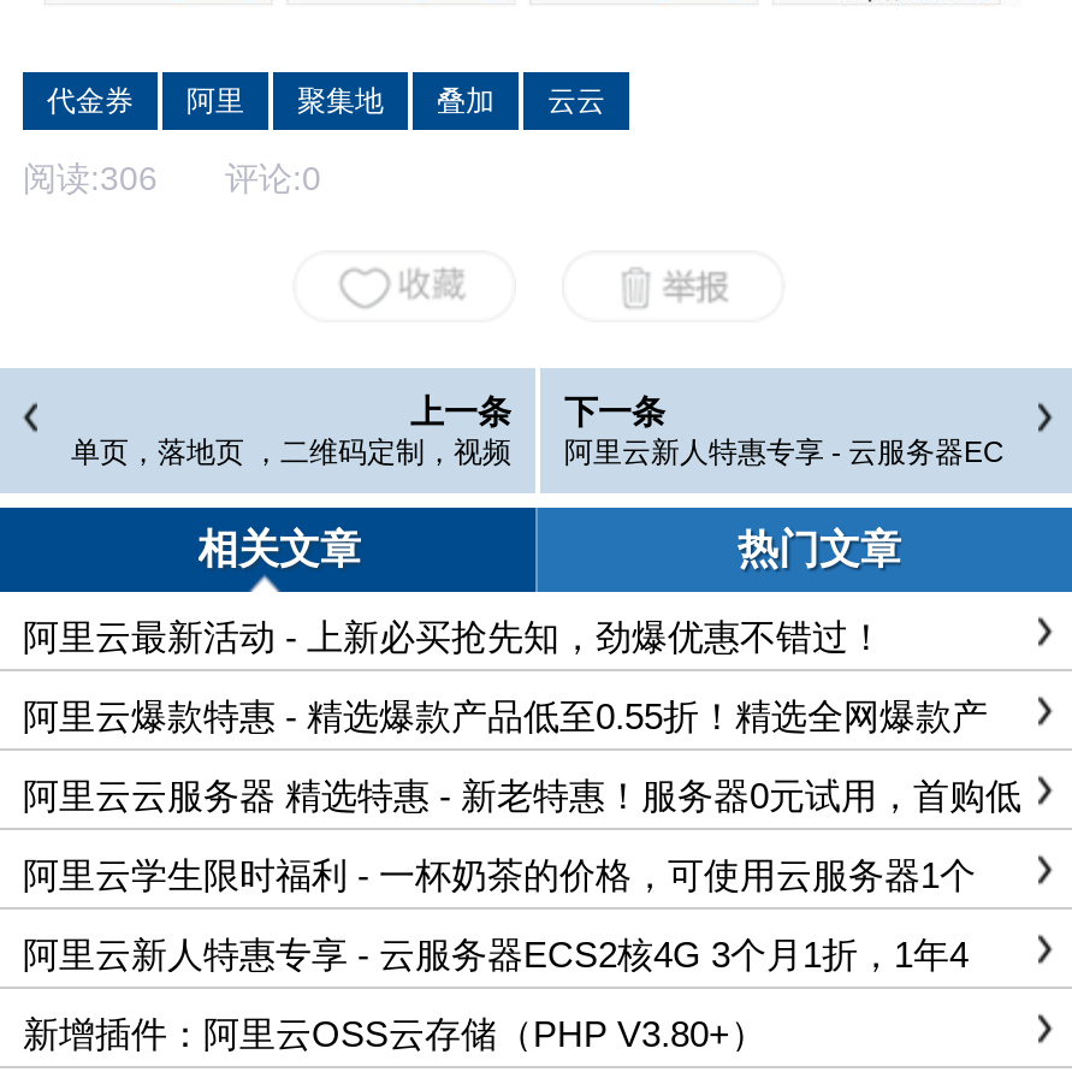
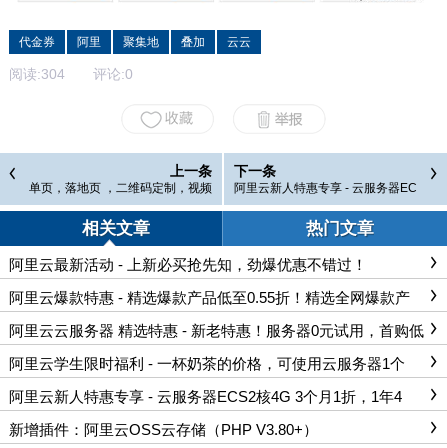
- 阅读:306评论:0
+ 阅读:304评论:0
